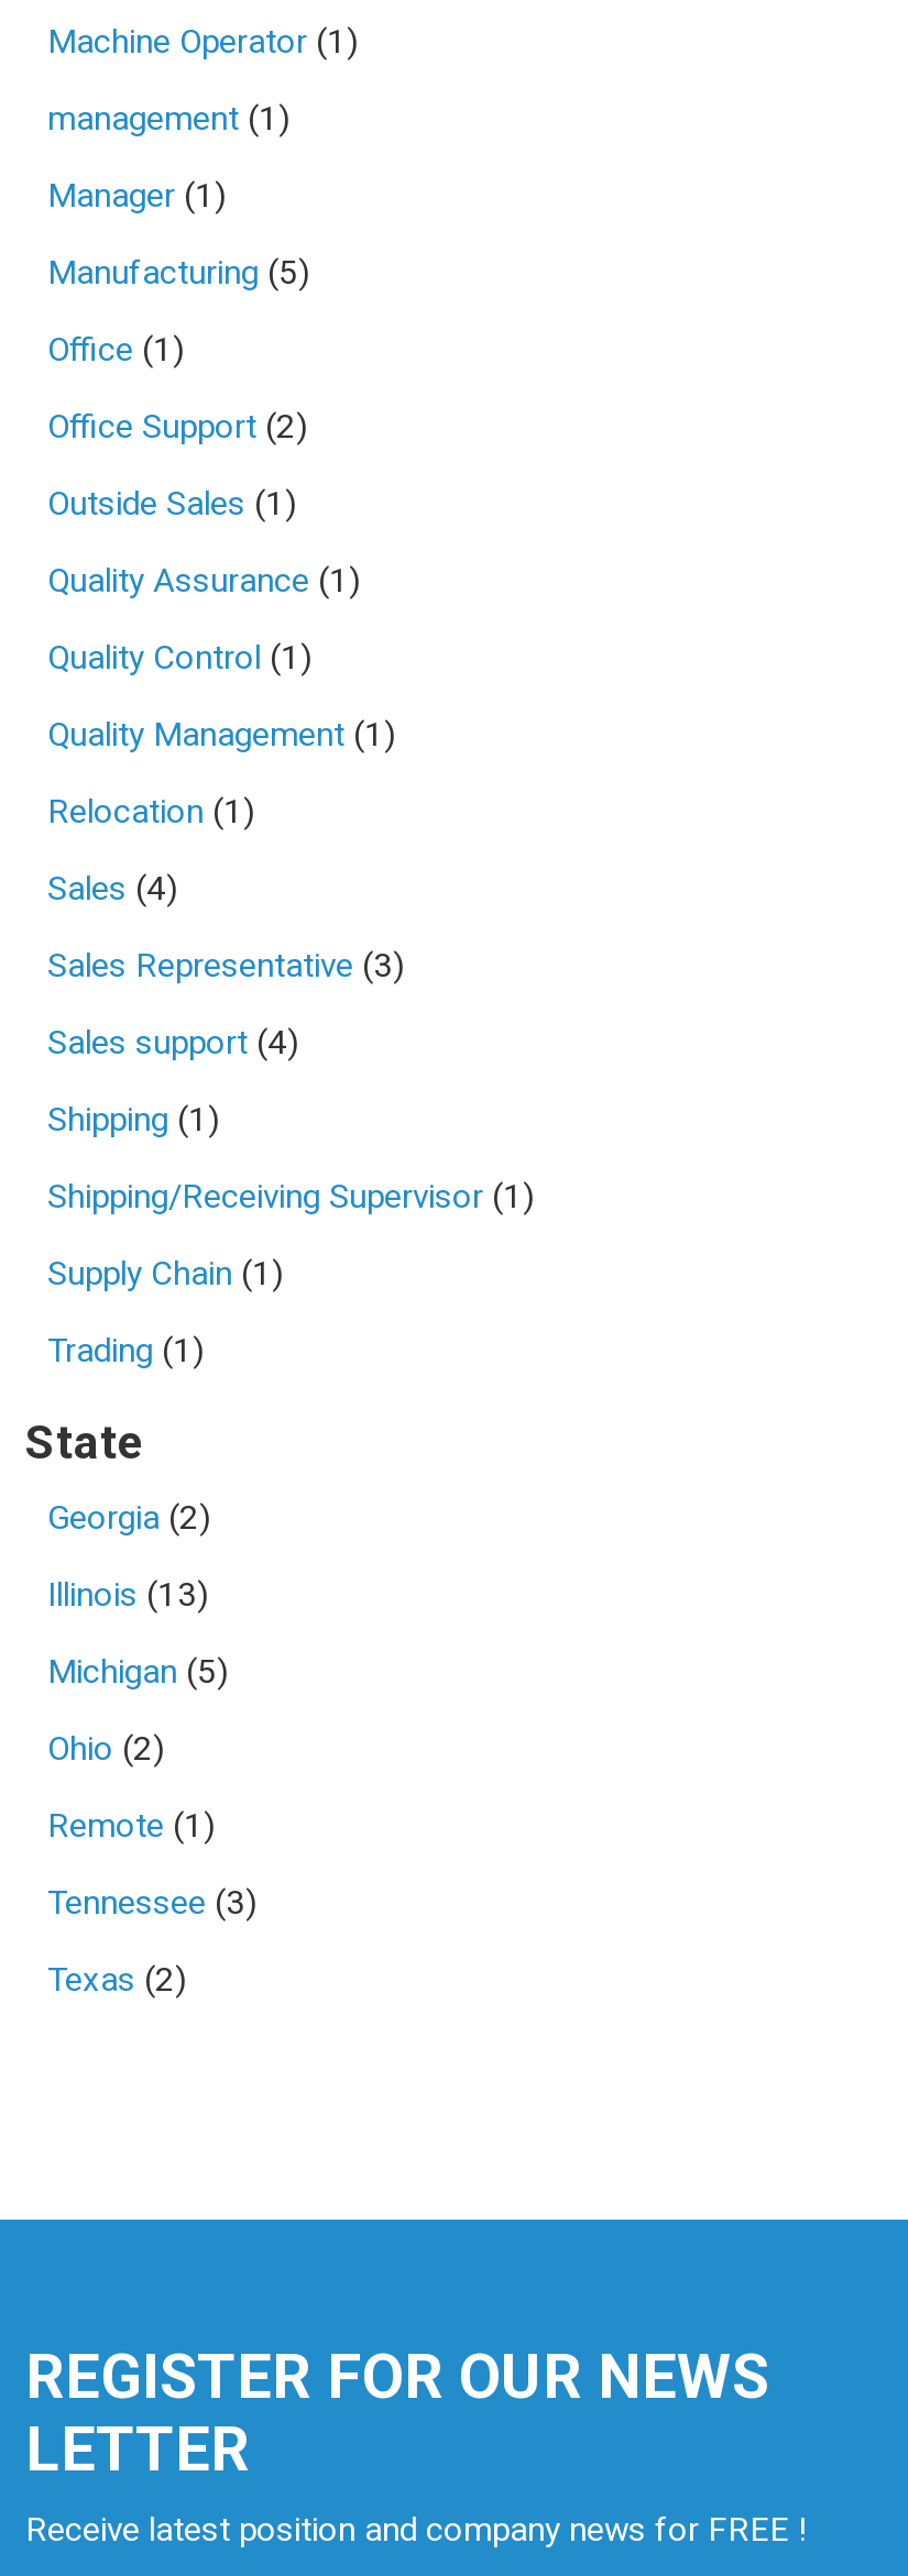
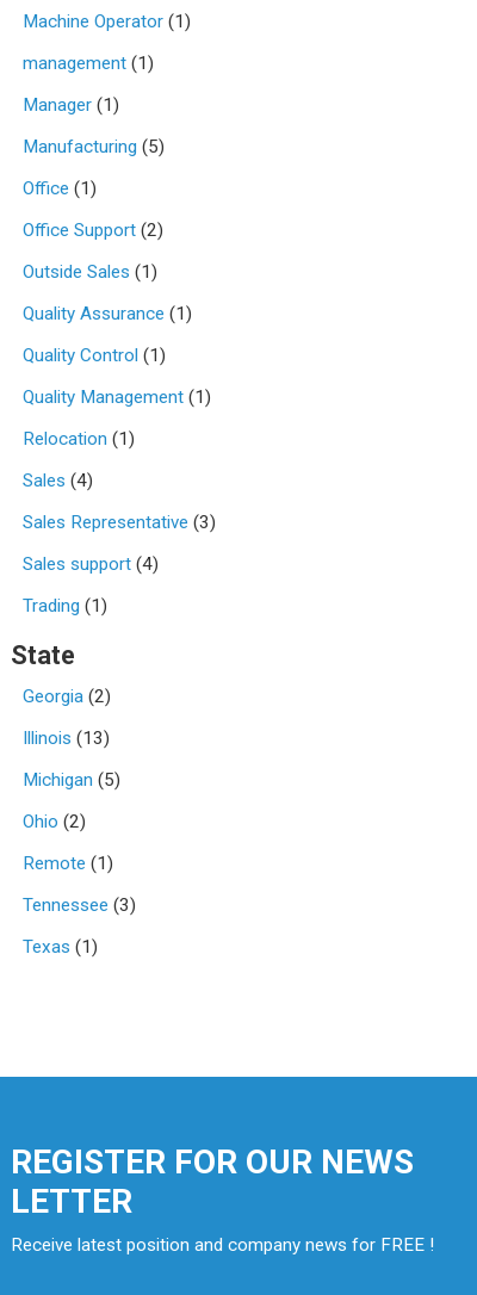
- Shipping (1)
- Shipping/Receiving Supervisor (1)
- Supply Chain (1)

- Texas (2)
+ Texas (1)
